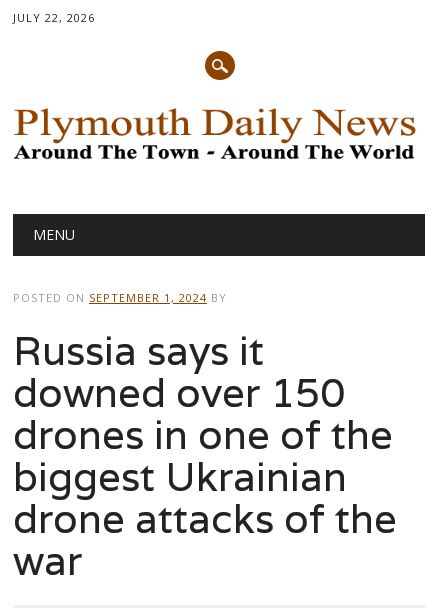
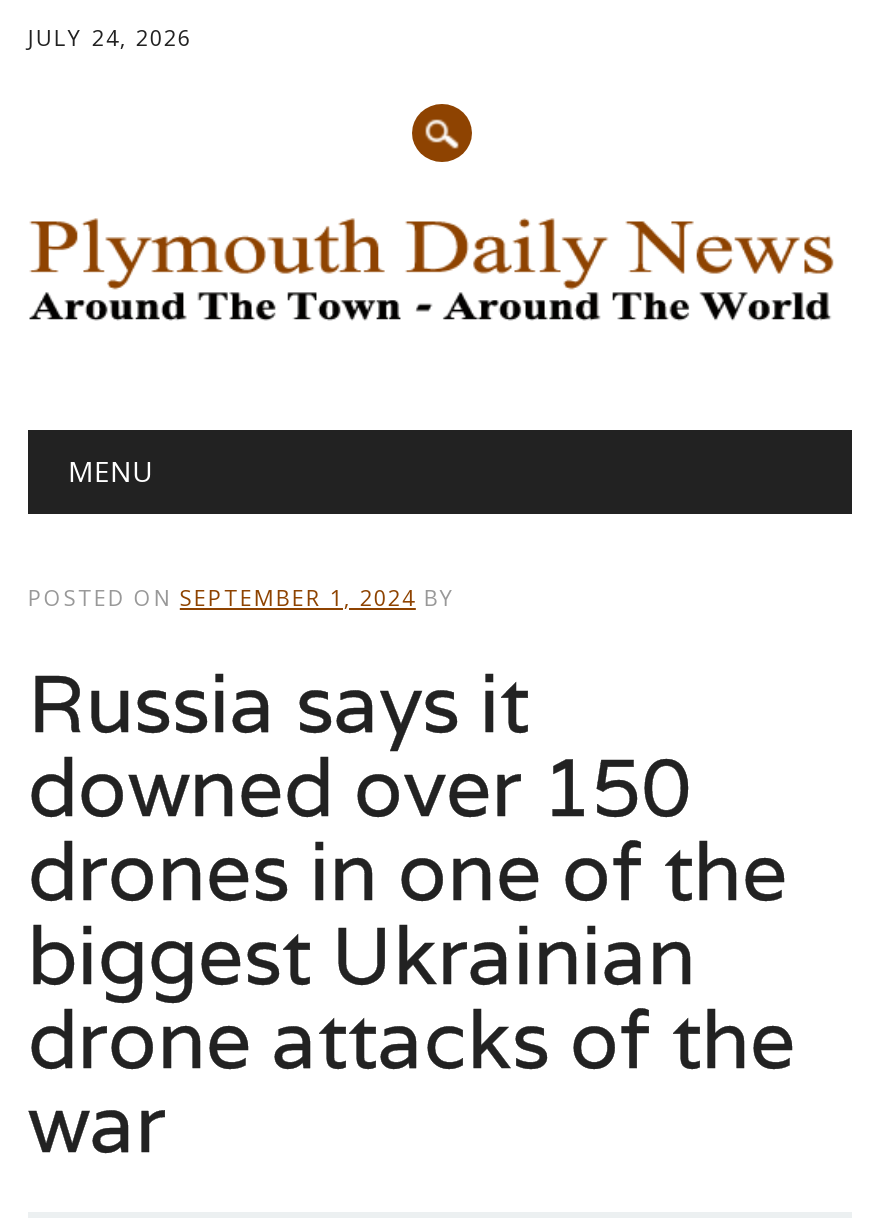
- JULY 22, 2026
+ JULY 24, 2026
